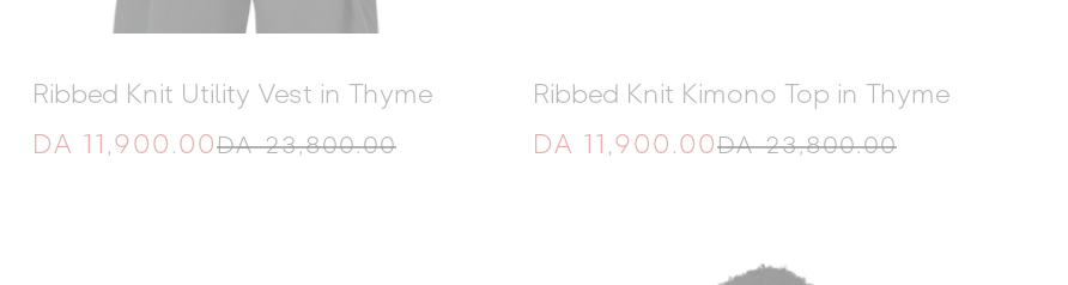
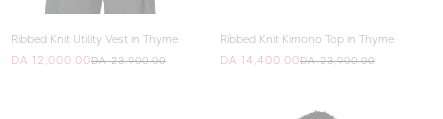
- DA 11,900.00
+ DA 12,000.00

- DA 23,800.00
+ DA 23,900.00

- DA 11,900.00
+ DA 14,400.00

- DA 23,800.00
+ DA 23,900.00
